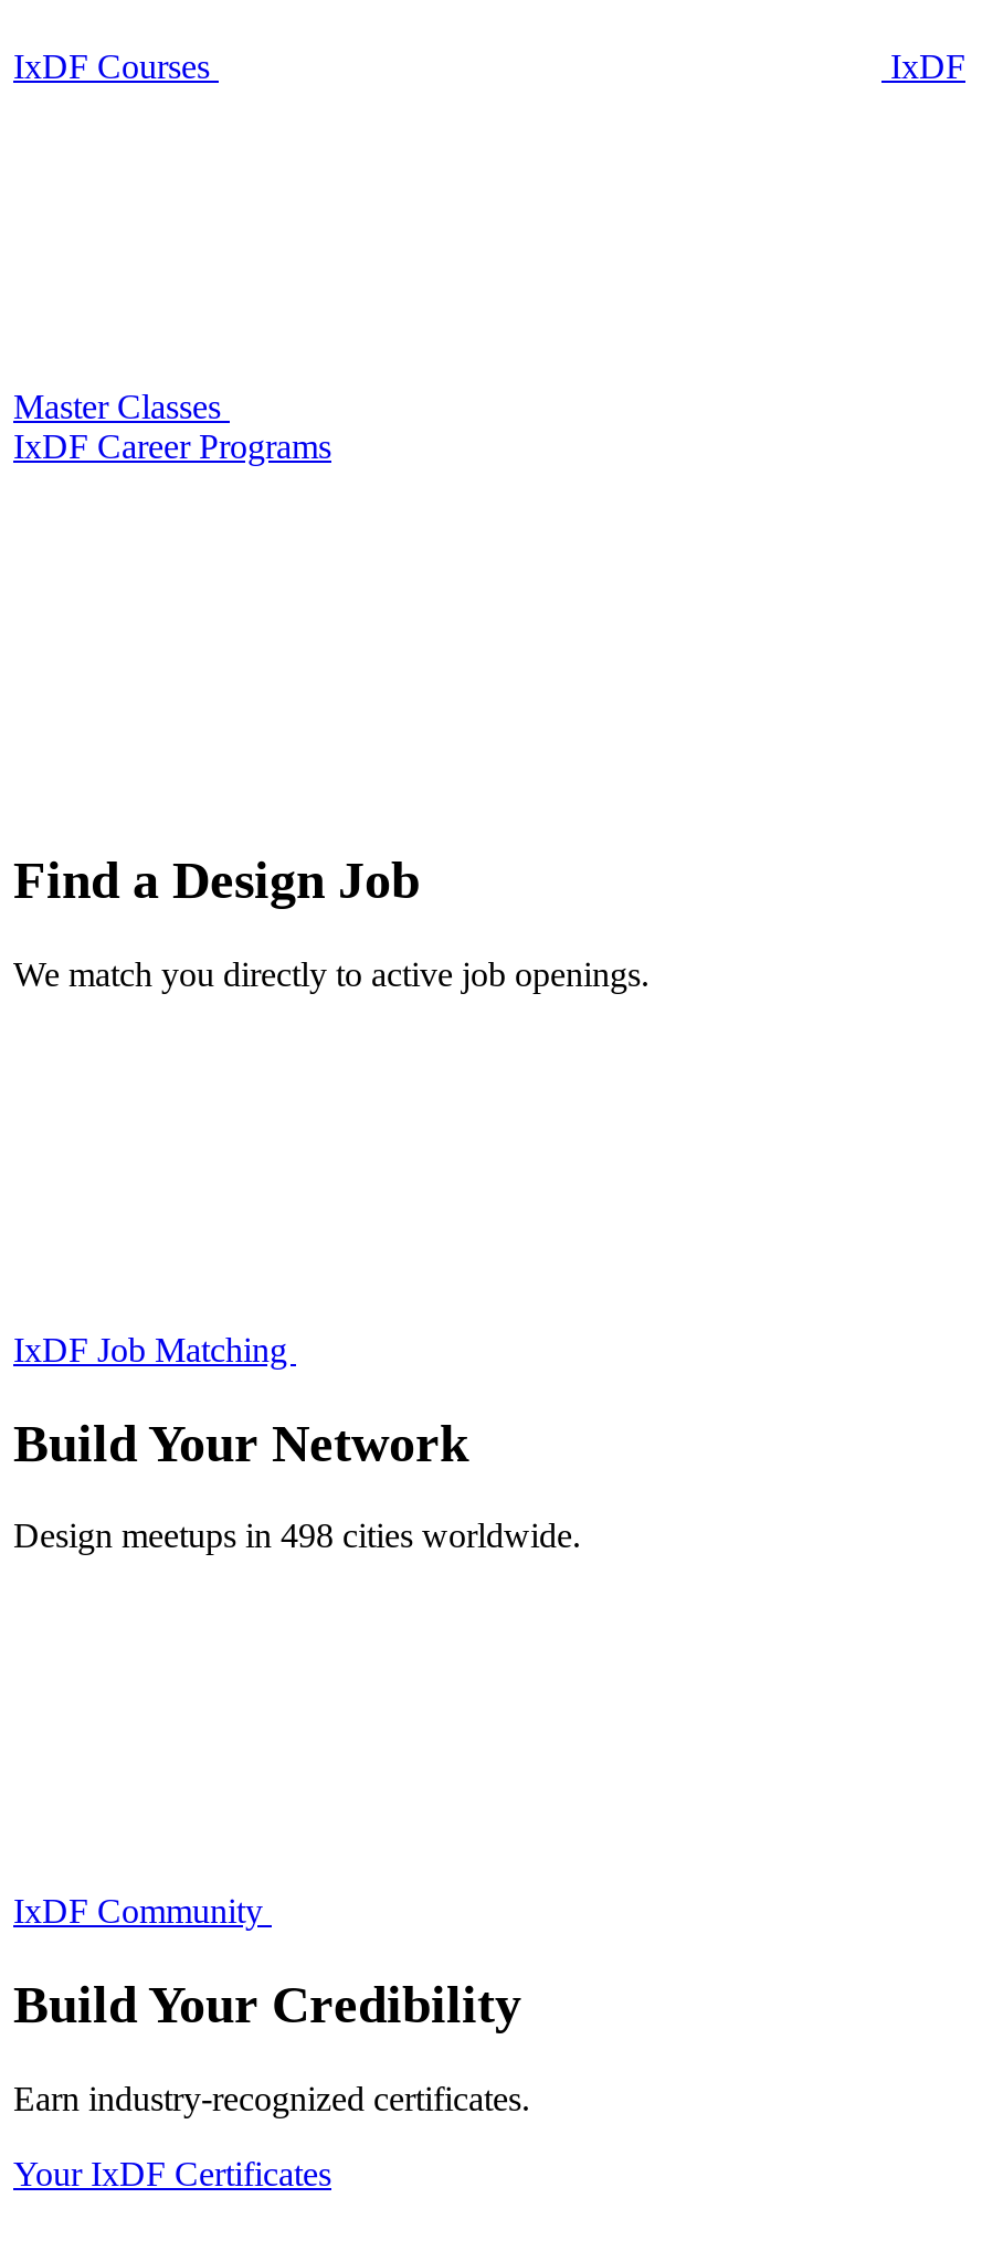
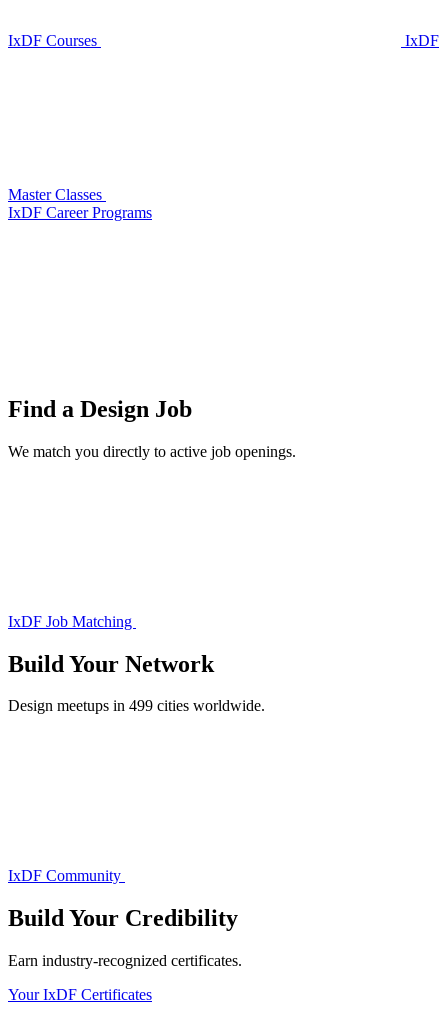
- Design meetups in 498 cities worldwide.
+ Design meetups in 499 cities worldwide.
